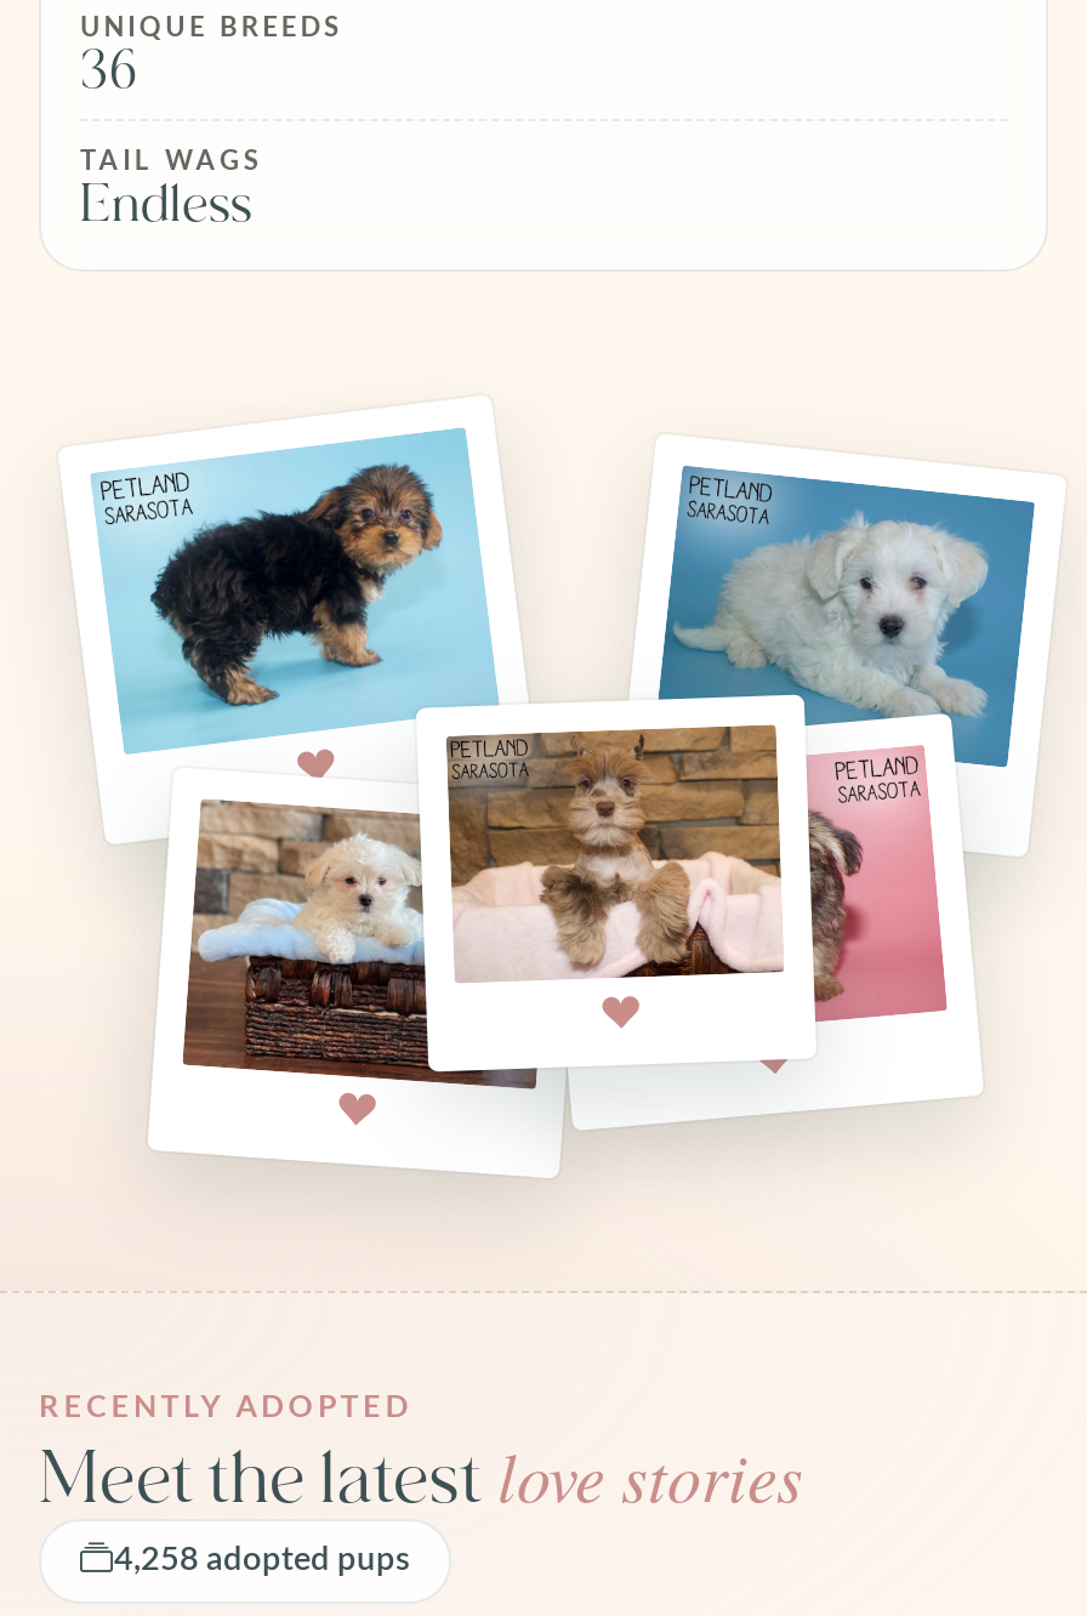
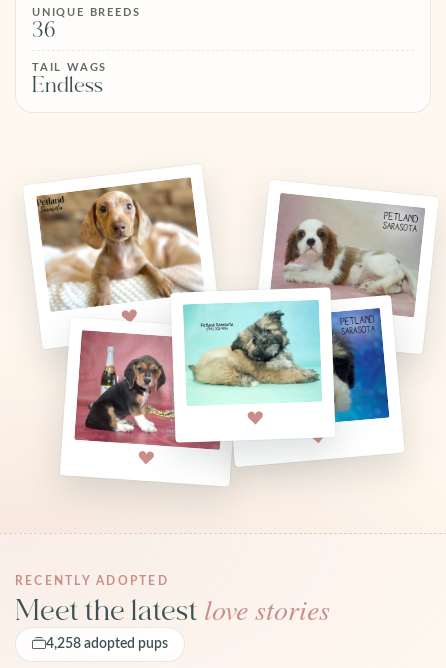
- [image]
+ [image]
